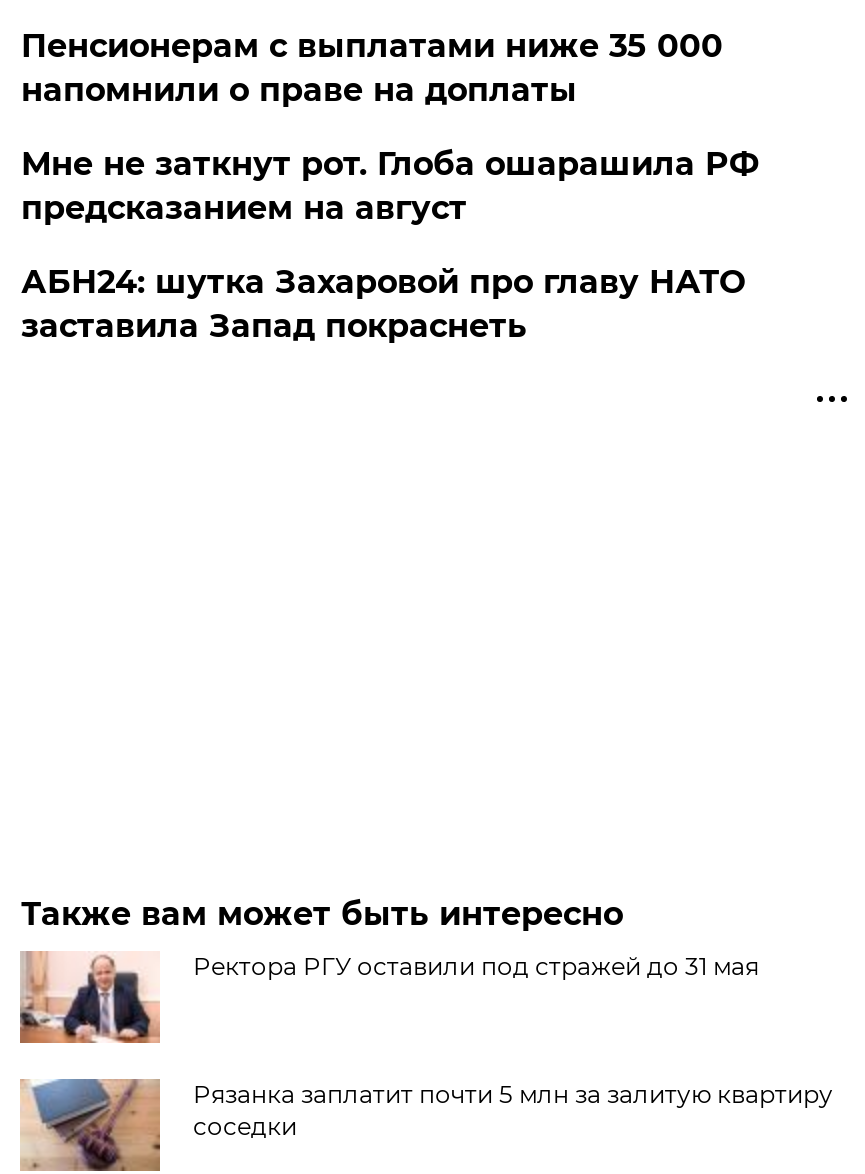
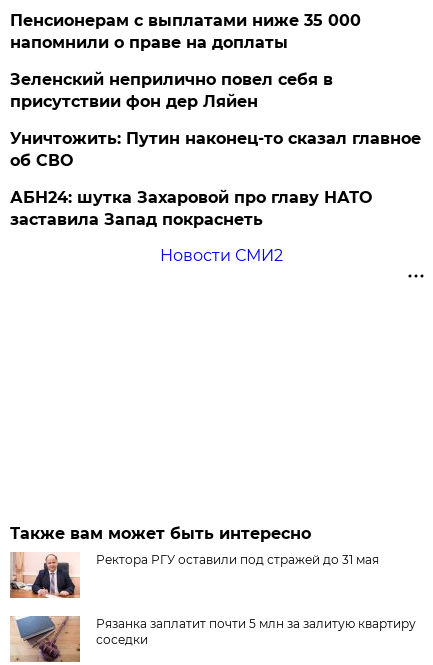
- Мне не заткнут рот. Глоба ошарашила РФ
- предсказанием на август
+ Зеленский неприлично повел cебя в
+ присутствии фон дер Ляйен
+ Уничтожить: Путин наконец-то сказал главное
+ об СВО

+ Новости СМИ2
